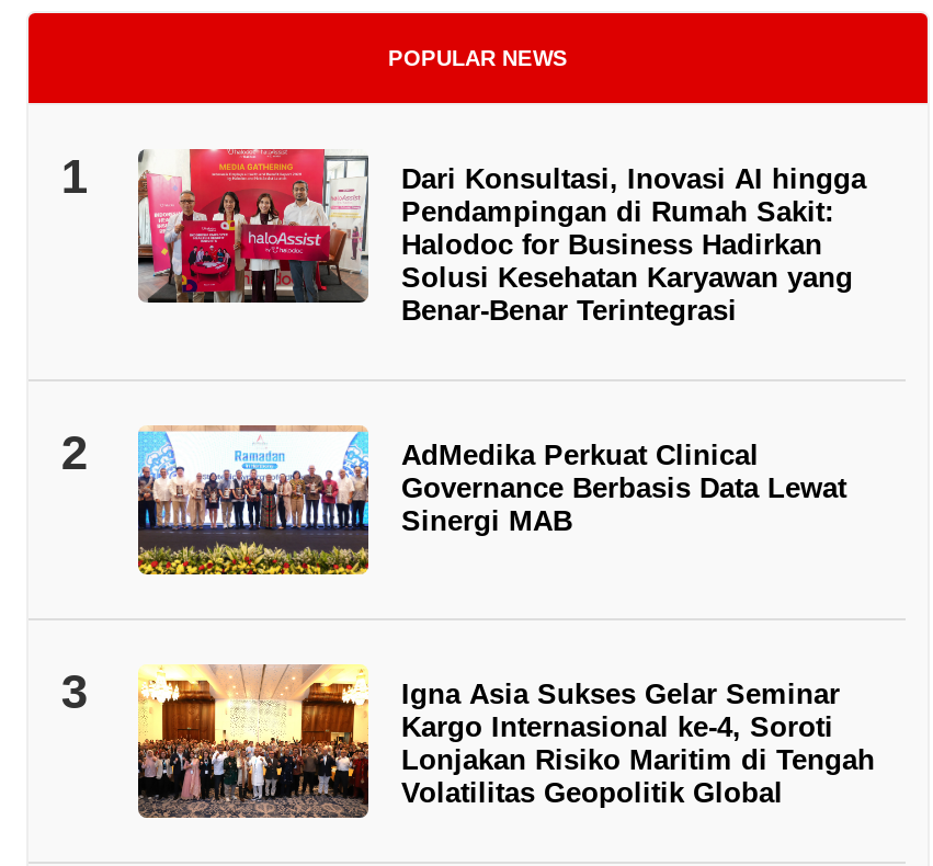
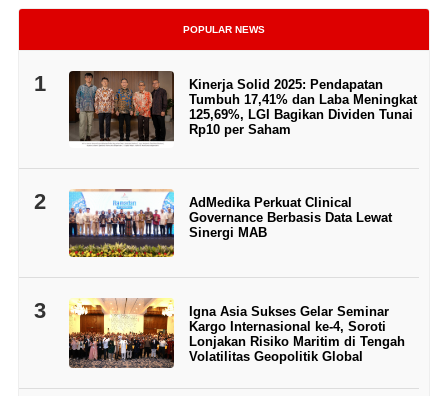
- [image]
- Dari Konsultasi, Inovasi AI hingga
- Pendampingan di Rumah Sakit:
- Halodoc for Business Hadirkan
- Solusi Kesehatan Karyawan yang
- Benar-Benar Terintegrasi
+ [image]
+ Kinerja Solid 2025: Pendapatan
+ Tumbuh 17,41% dan Laba Meningkat
+ 125,69%, LGI Bagikan Dividen Tunai
+ Rp10 per Saham
